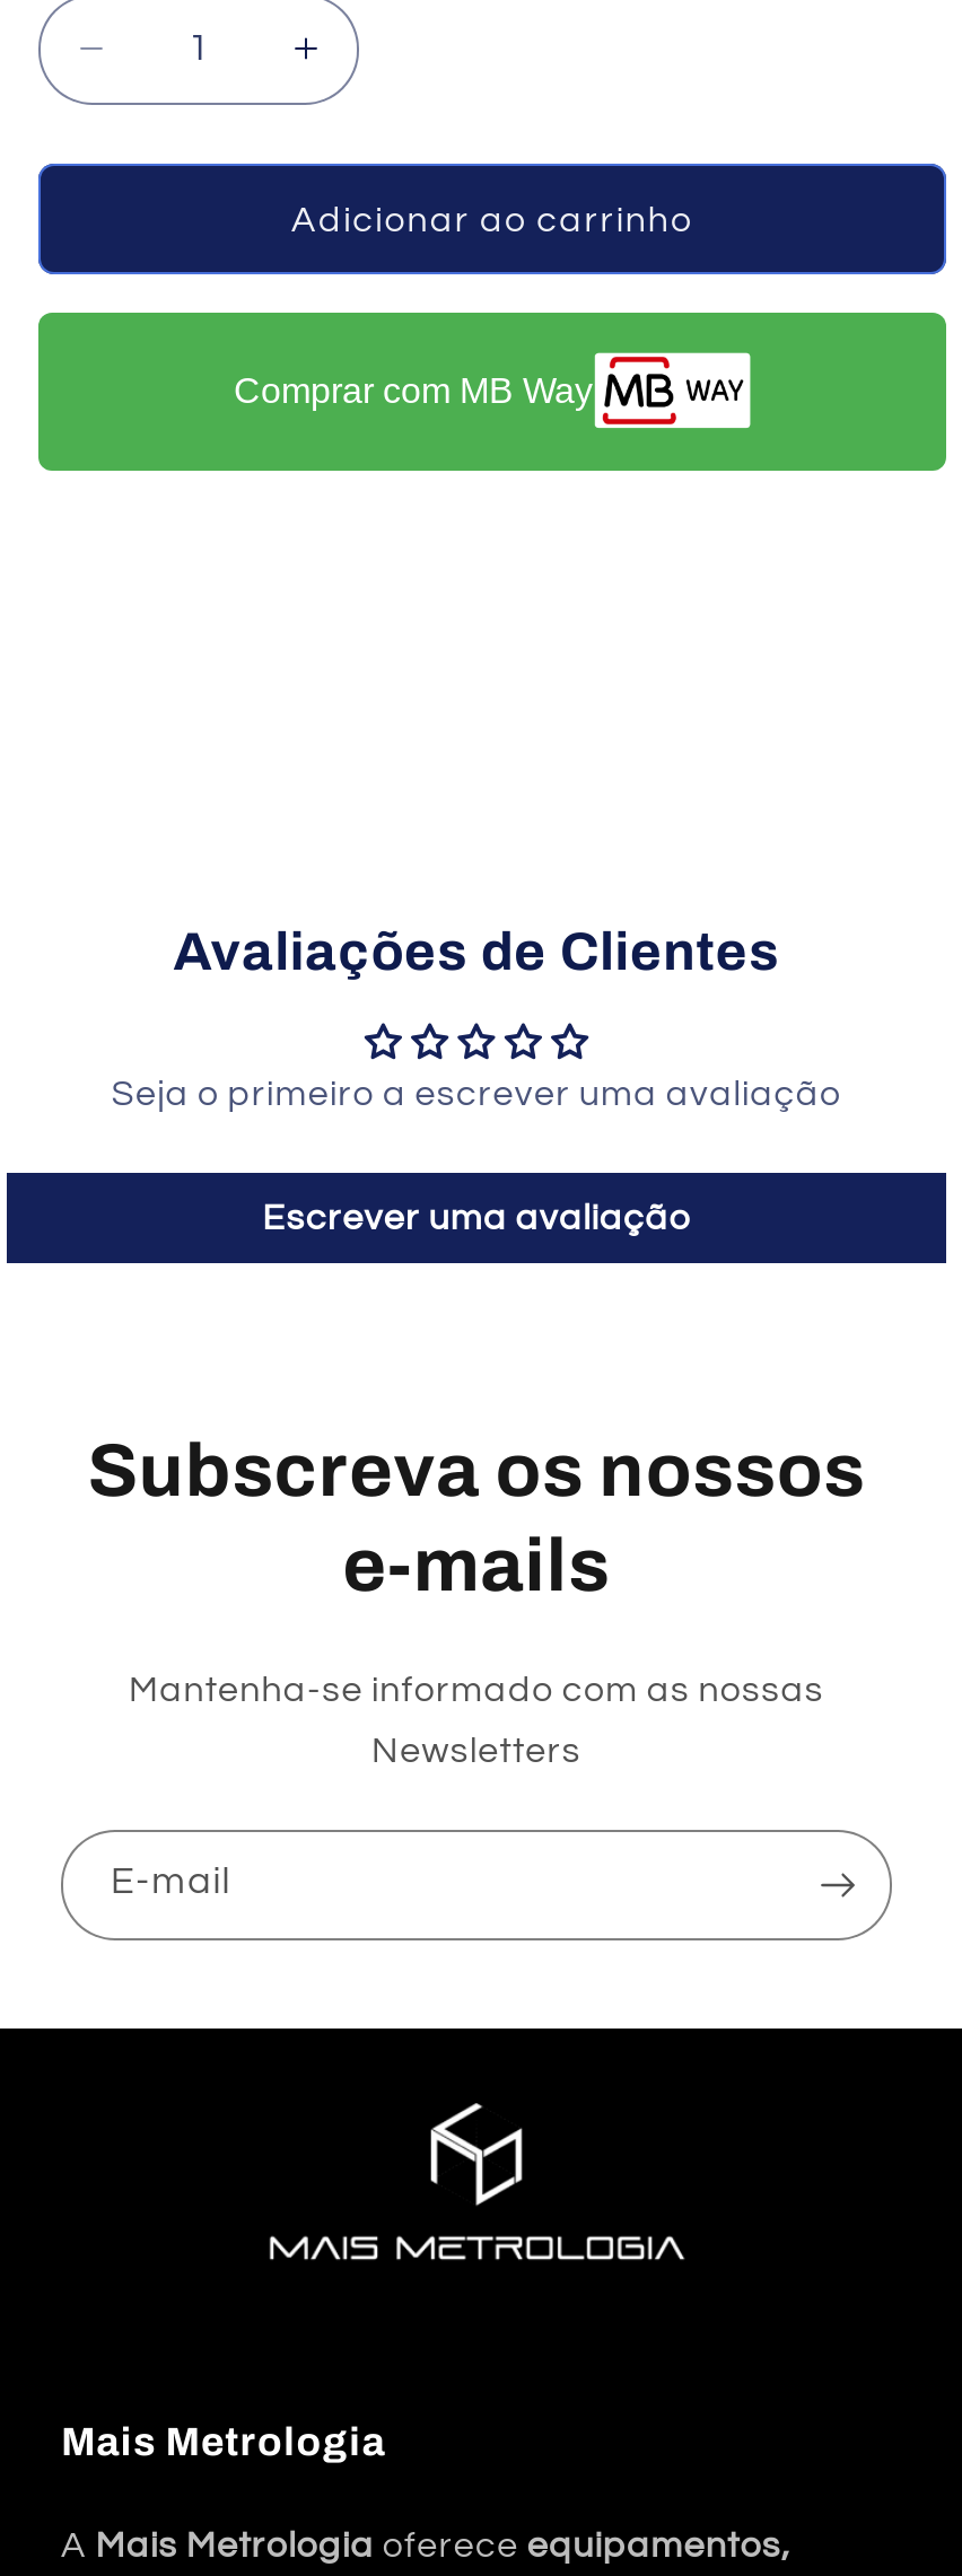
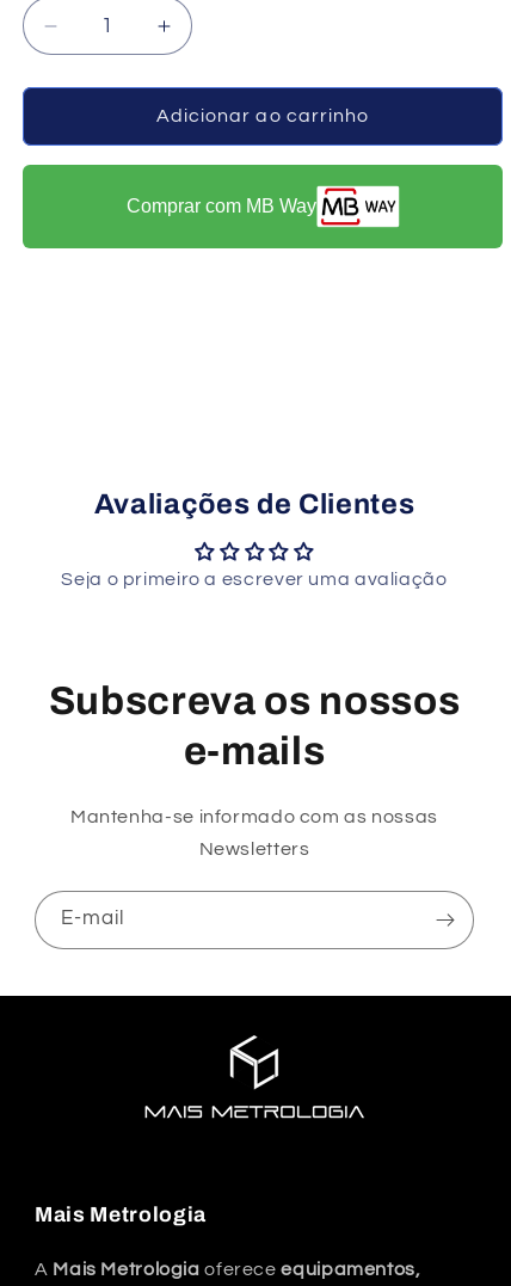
- Escrever uma avaliação
